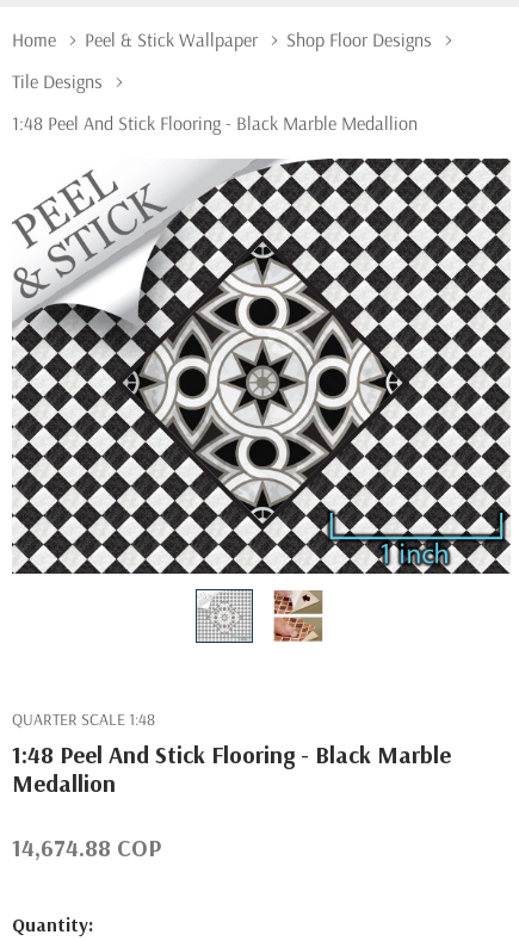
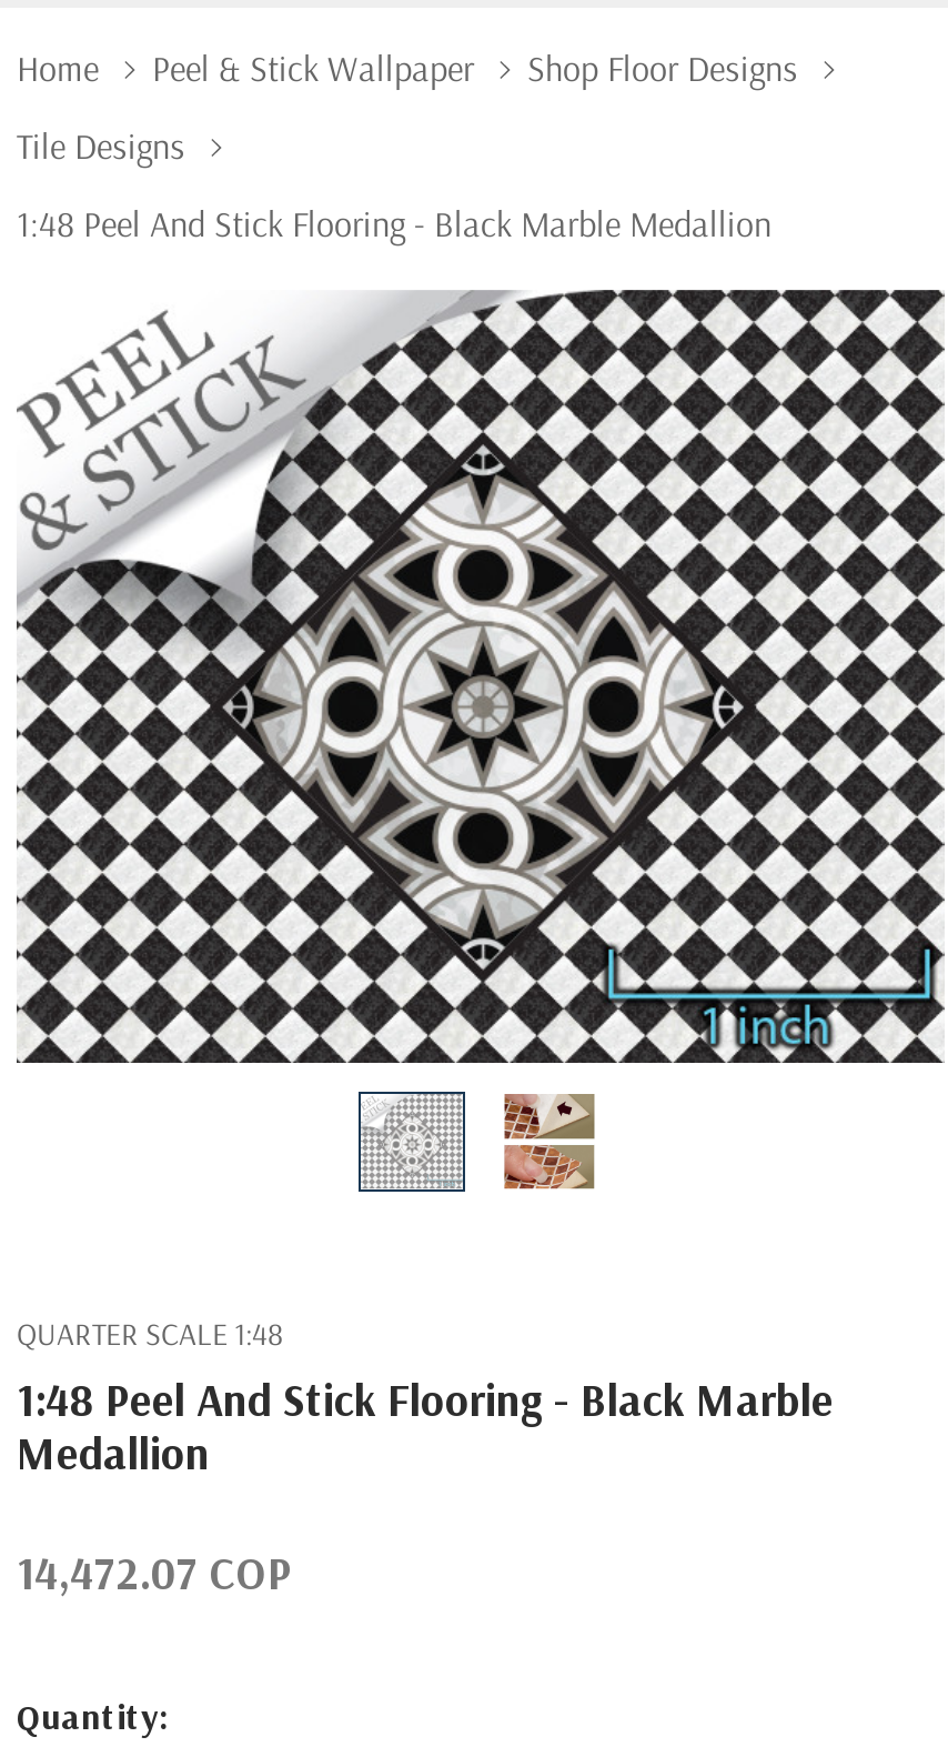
- 14,674.88 COP
+ 14,472.07 COP
